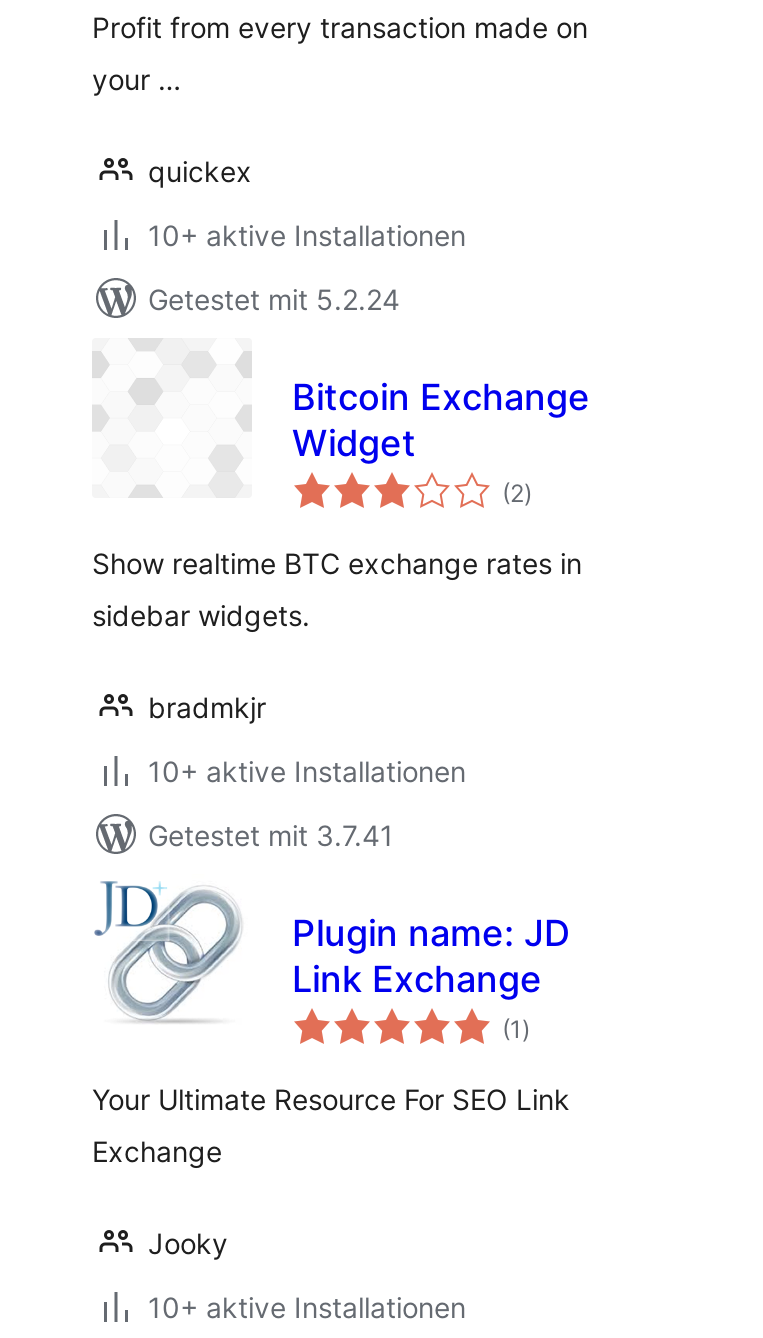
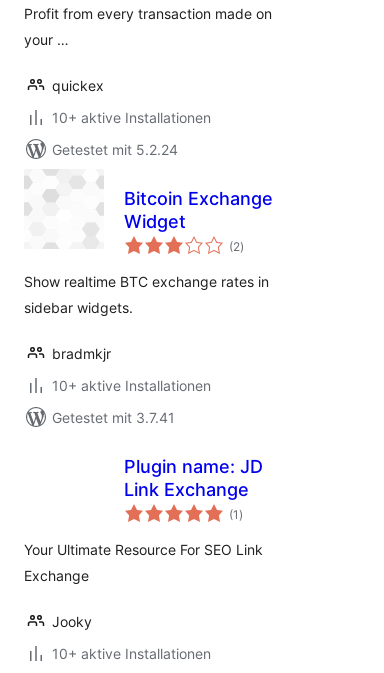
- [image]
